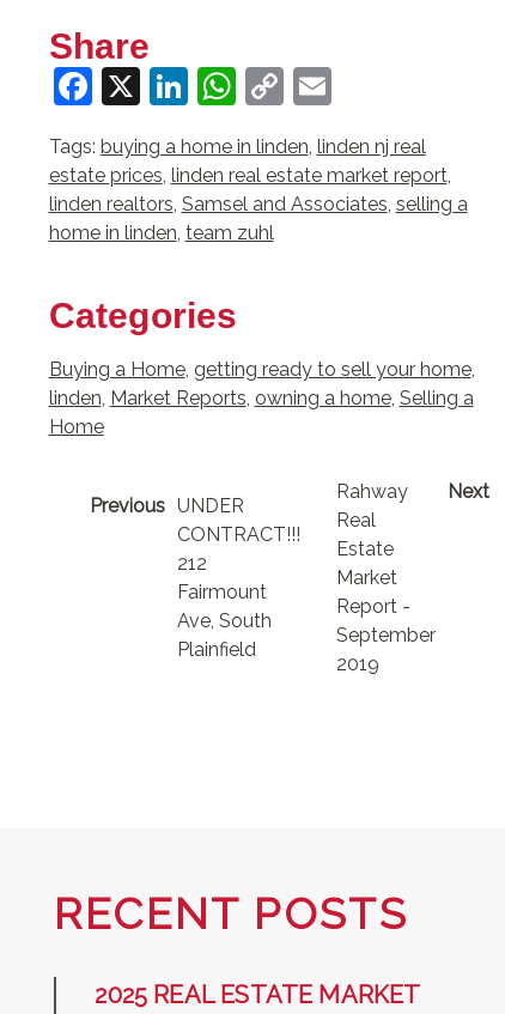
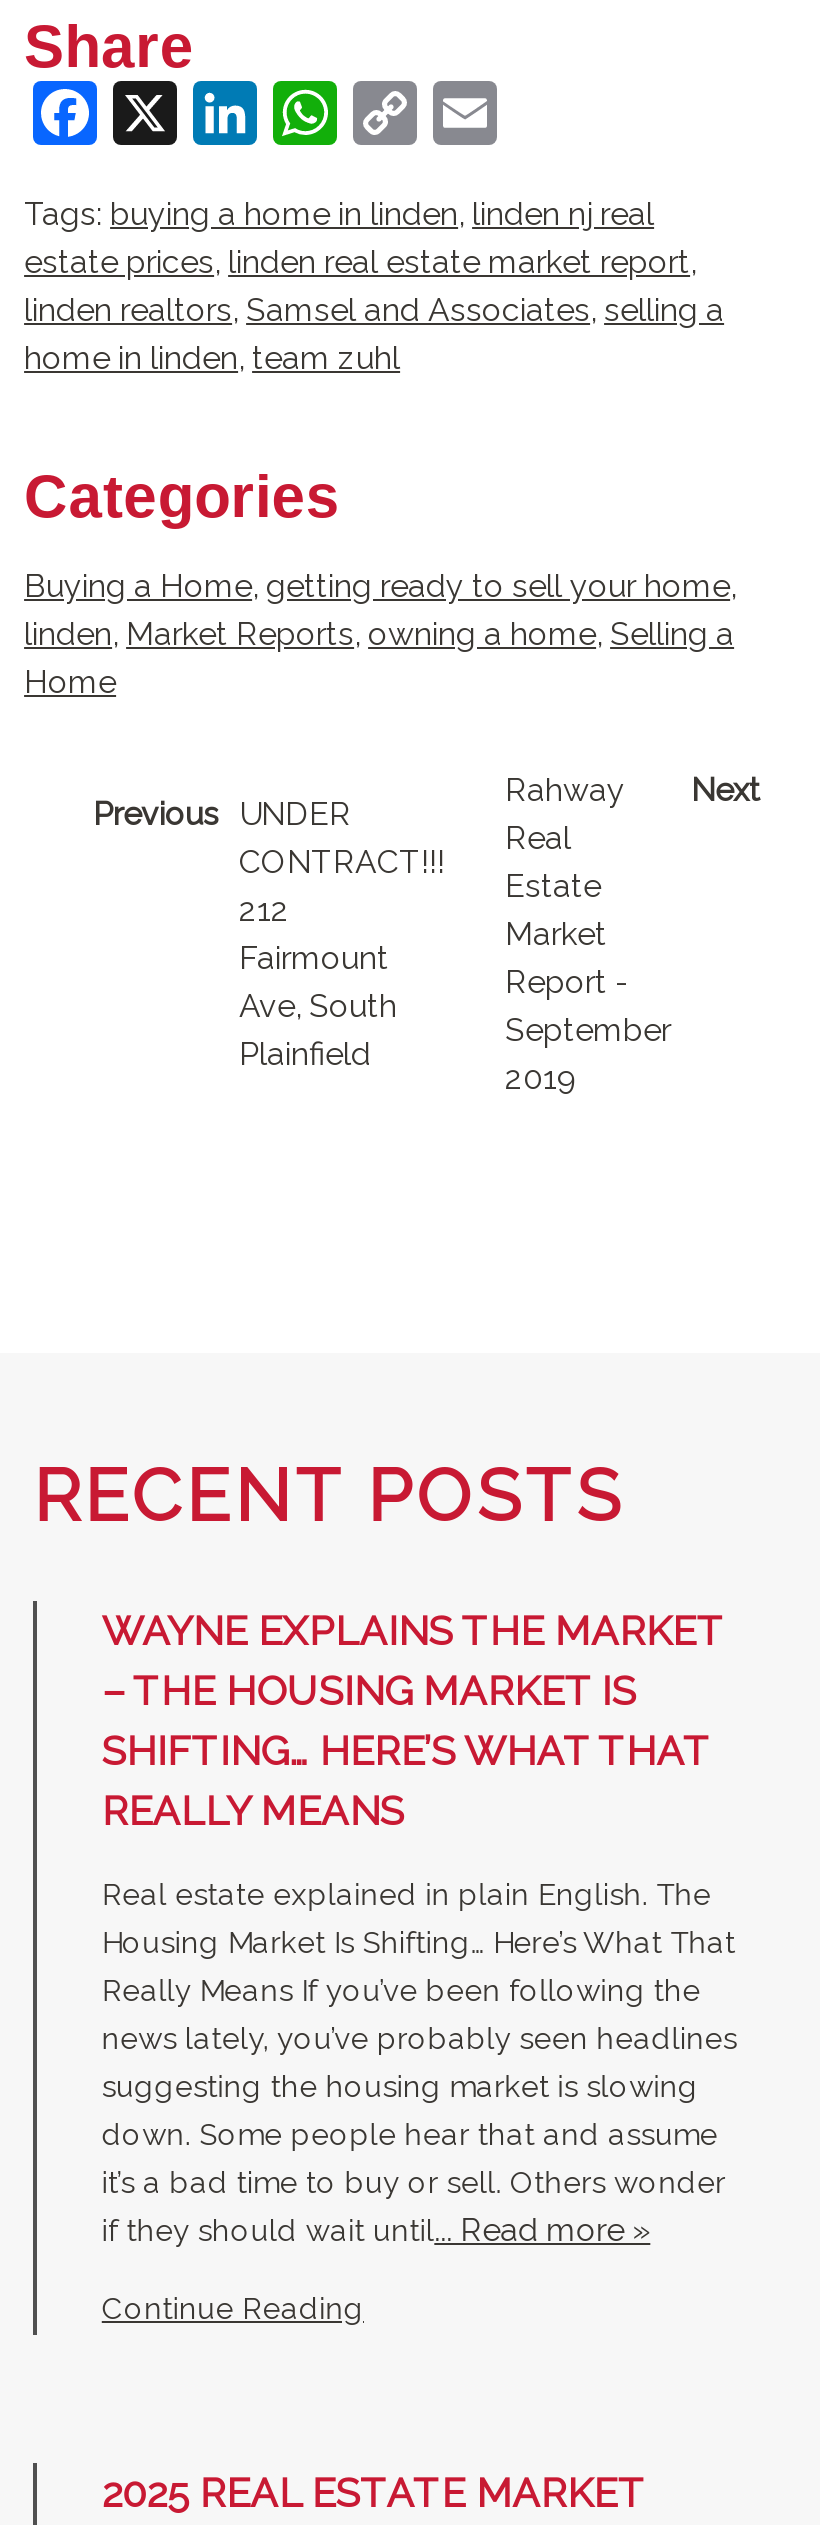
+ WAYNE EXPLAINS THE MARKET
+ – THE HOUSING MARKET IS
+ SHIFTING… HERE’S WHAT THAT
+ REALLY MEANS
+ Real estate explained in plain English. The
+ Housing Market Is Shifting… Here’s What That
+ Really Means If you’ve been following the
+ news lately, you’ve probably seen headlines
+ suggesting the housing market is slowing
+ down. Some people hear that and assume
+ it’s a bad time to buy or sell. Others wonder
+ if they should wait until... Read more »
+ Continue Reading
